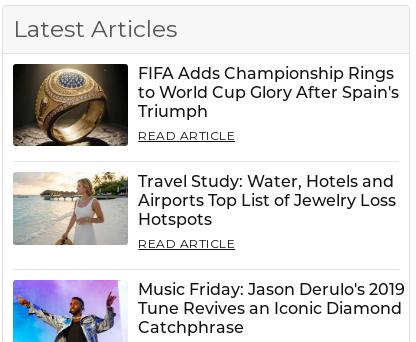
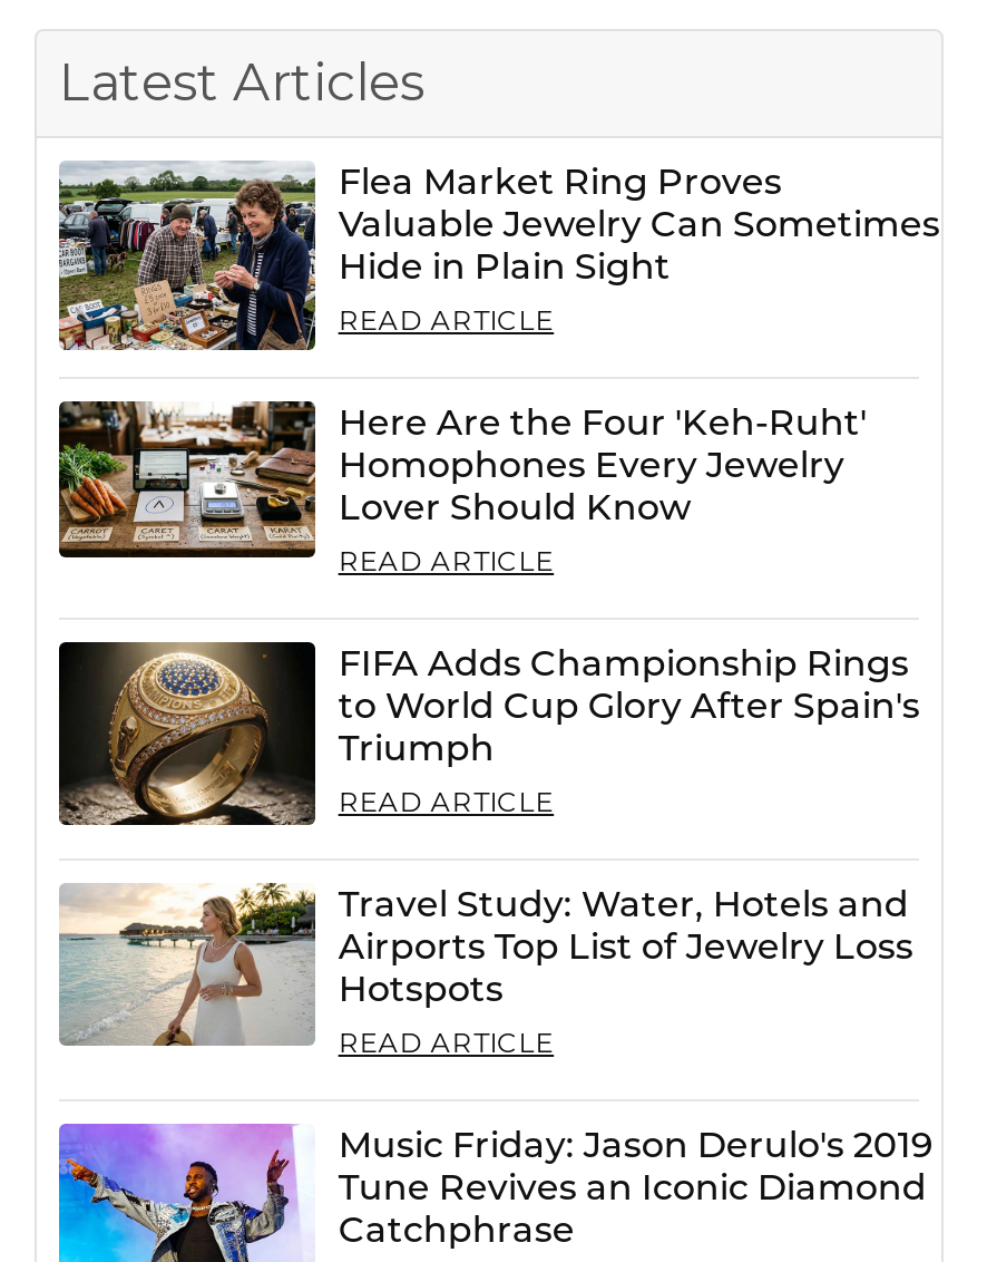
+ [image]
+ Flea Market Ring Proves
+ Valuable Jewelry Can Sometimes
+ Hide in Plain Sight
+ READ ARTICLE
+ Here Are the Four 'Keh-Ruht'
+ Homophones Every Jewelry
+ Lover Should Know
+ READ ARTICLE

+ [image]
